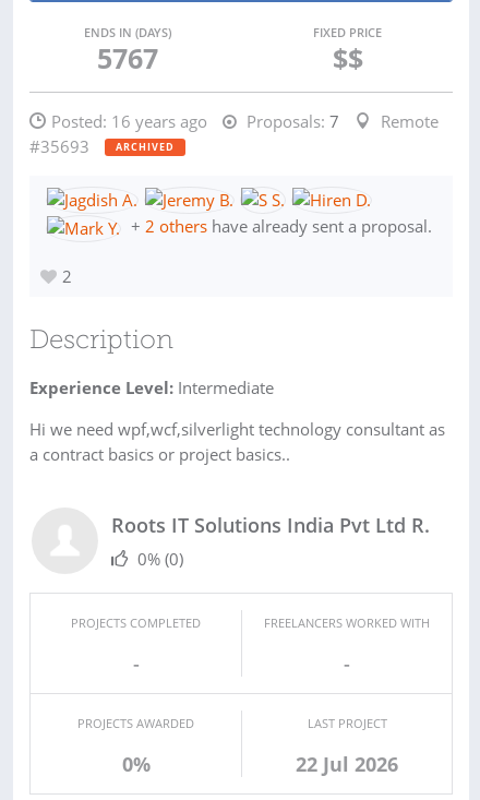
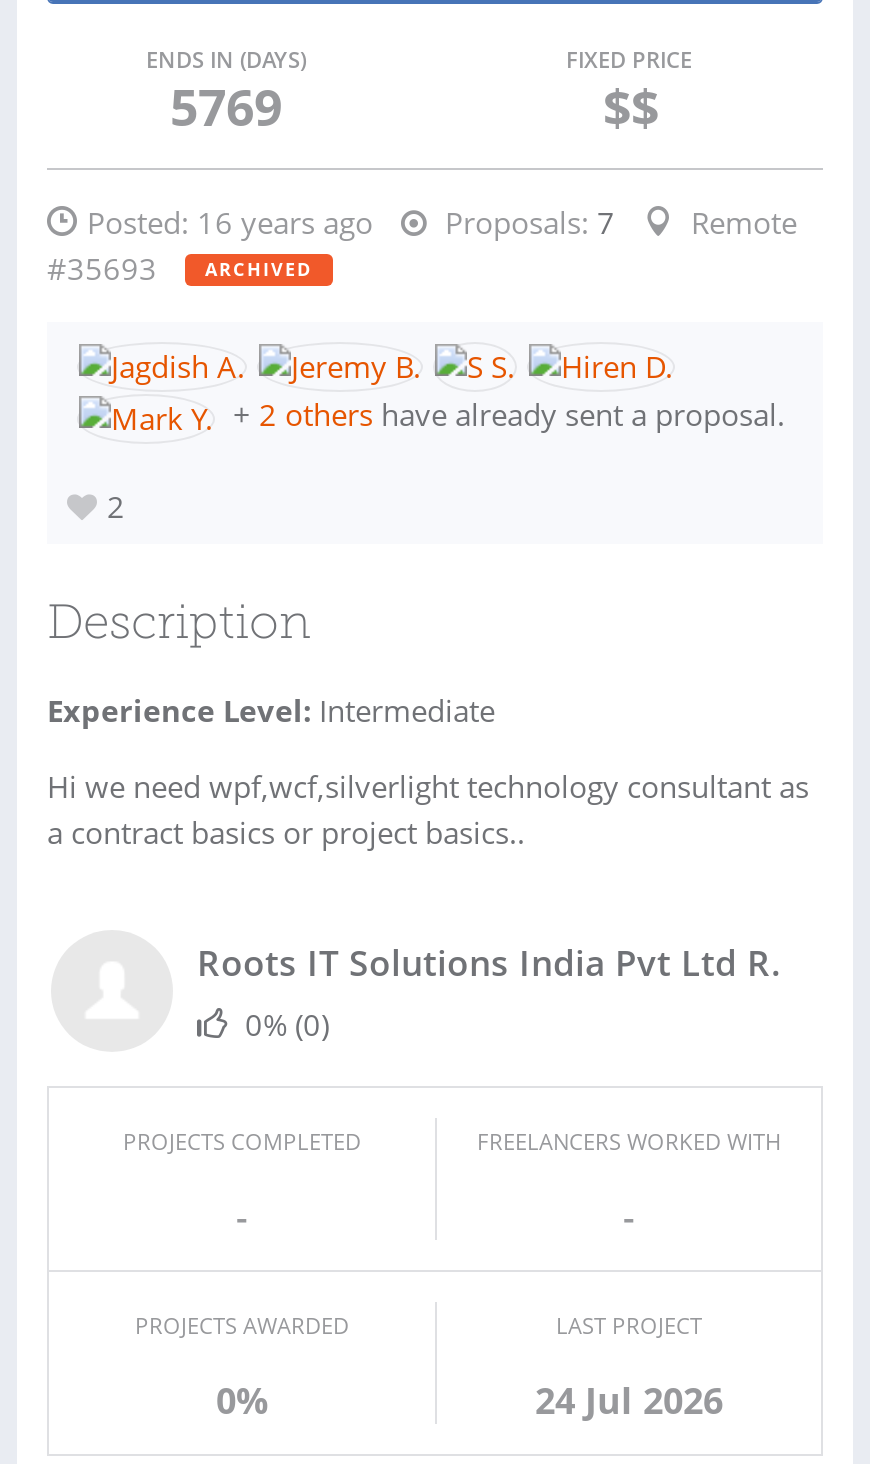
- 5767
+ 5769

- 22 Jul 2026
+ 24 Jul 2026
